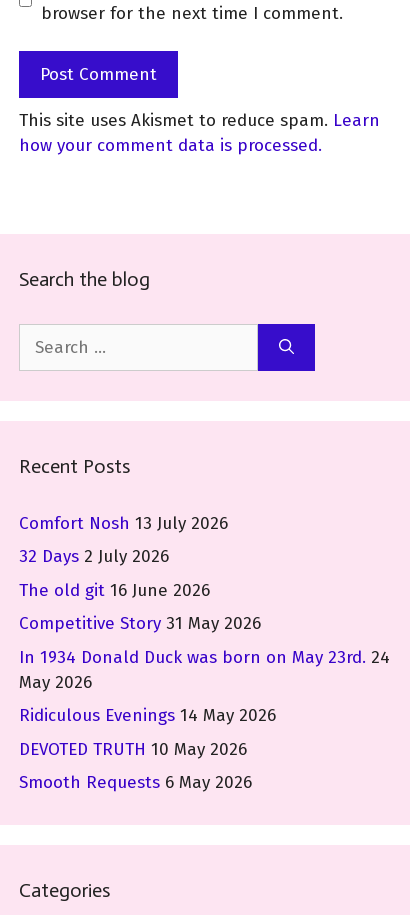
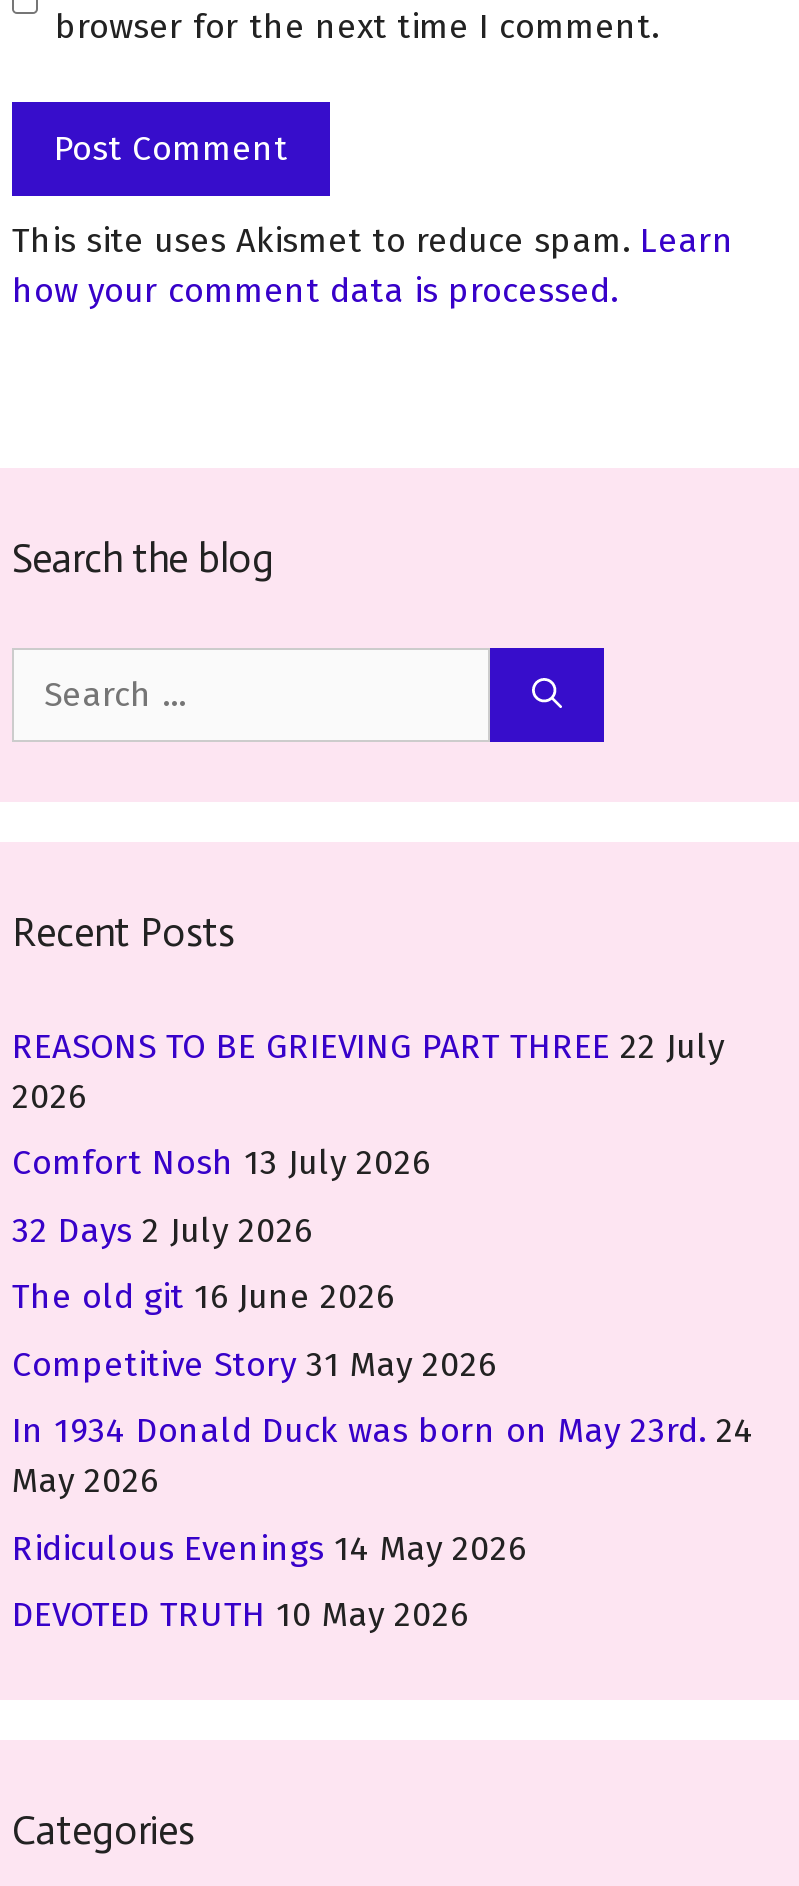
+ REASONS TO BE GRIEVING PART THREE 22 July
+ 2026

moved down: Comfort Nosh 13 July 2026 | 32 Days 2 July 2026 | The old git 16 June 2026 | Competitive Story 31 May 2026 | In 1934 Donald Duck was born on May 23rd. 24 | May 2026 | Ridiculous Evenings 14 May 2026 | DEVOTED TRUTH 10 May 2026

- Smooth Requests 6 May 2026
